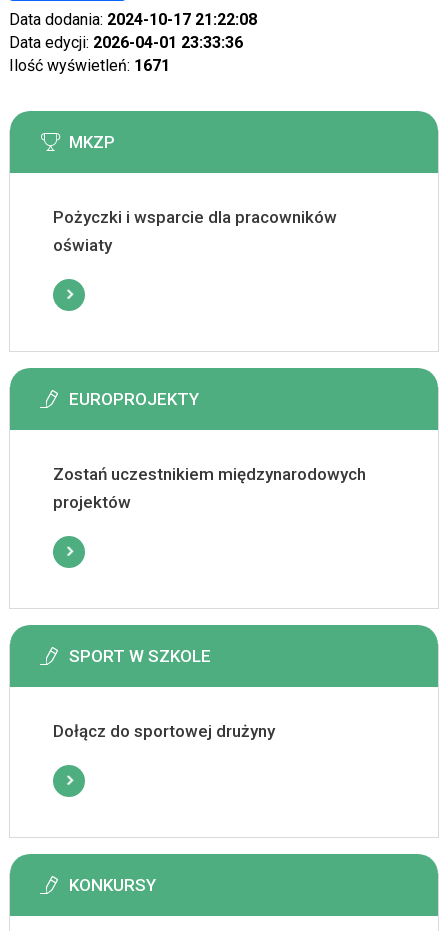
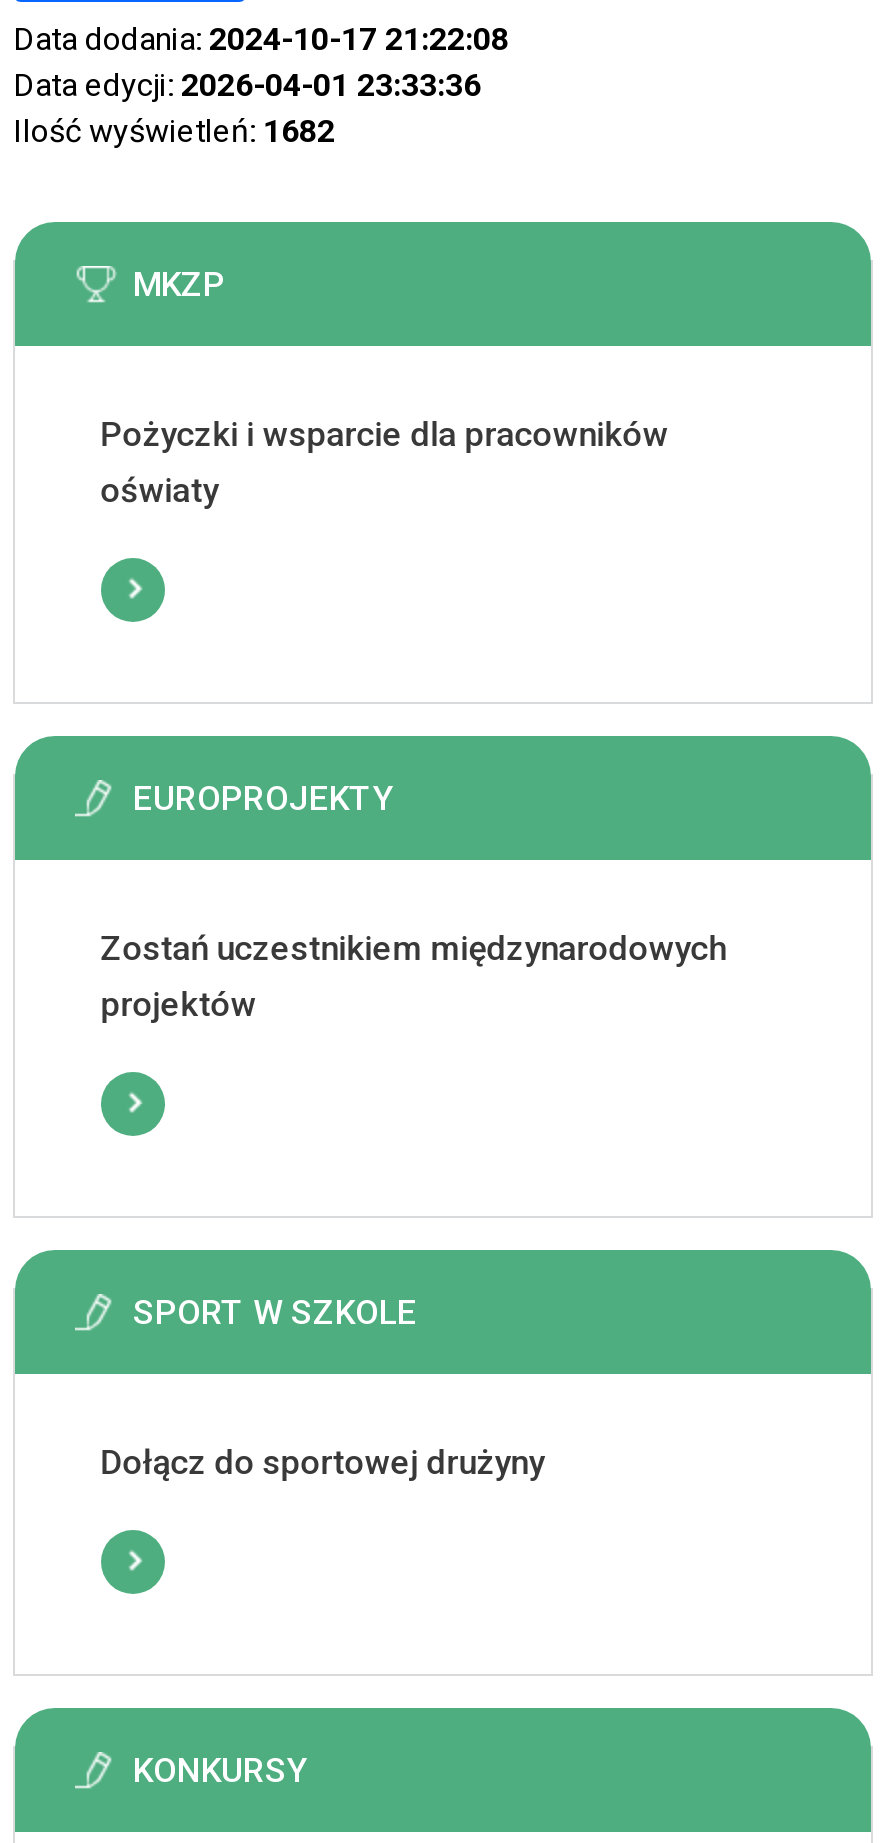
- Ilość wyświetleń: 1671
+ Ilość wyświetleń: 1682
